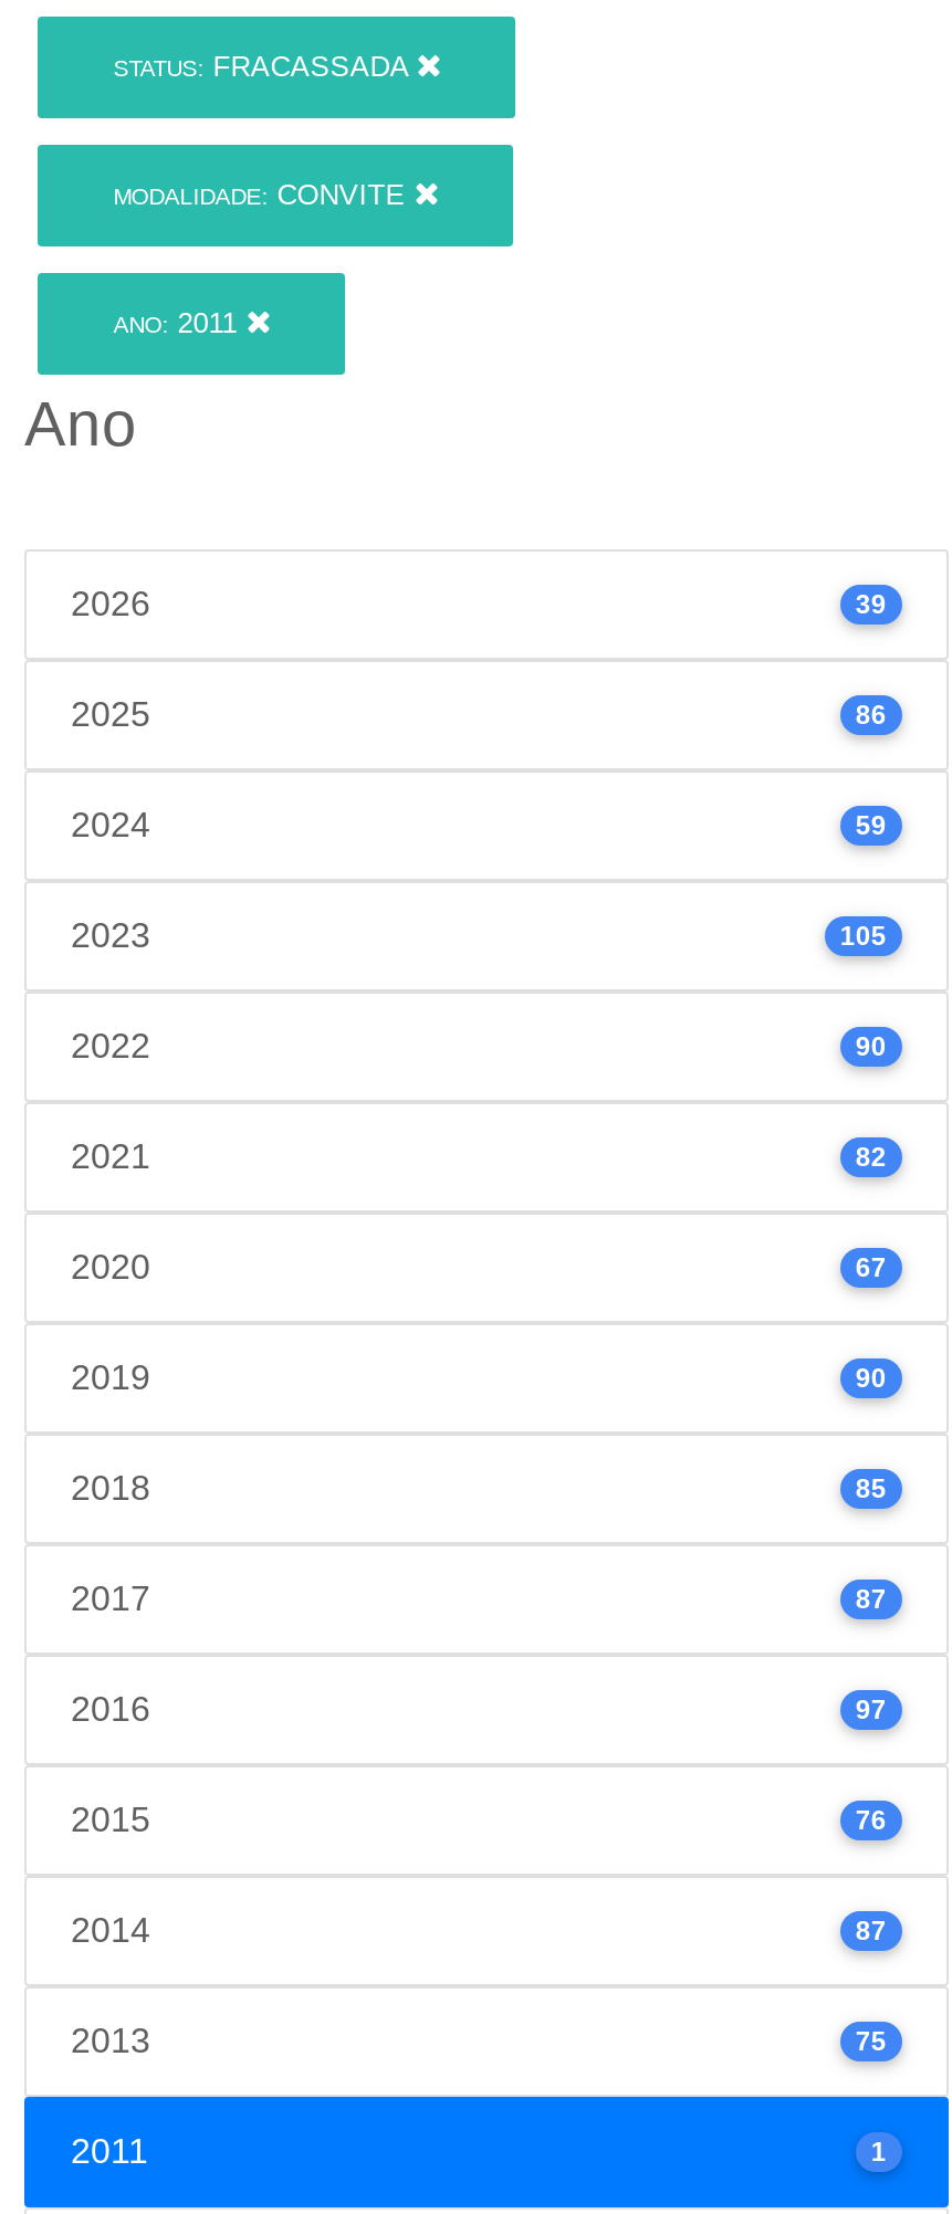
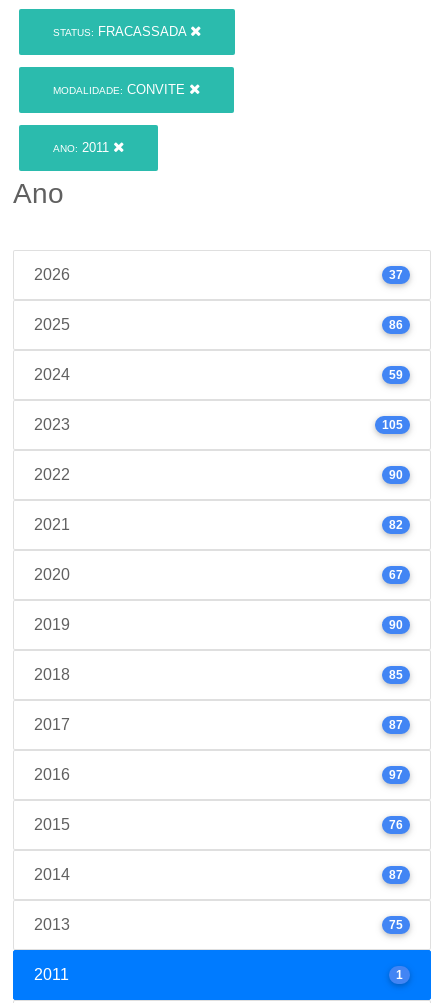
- 39
+ 37
